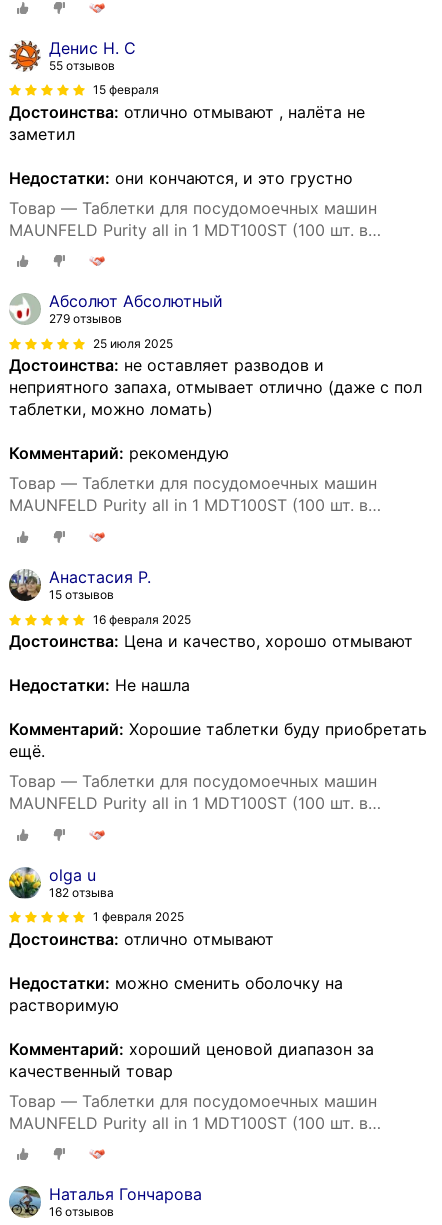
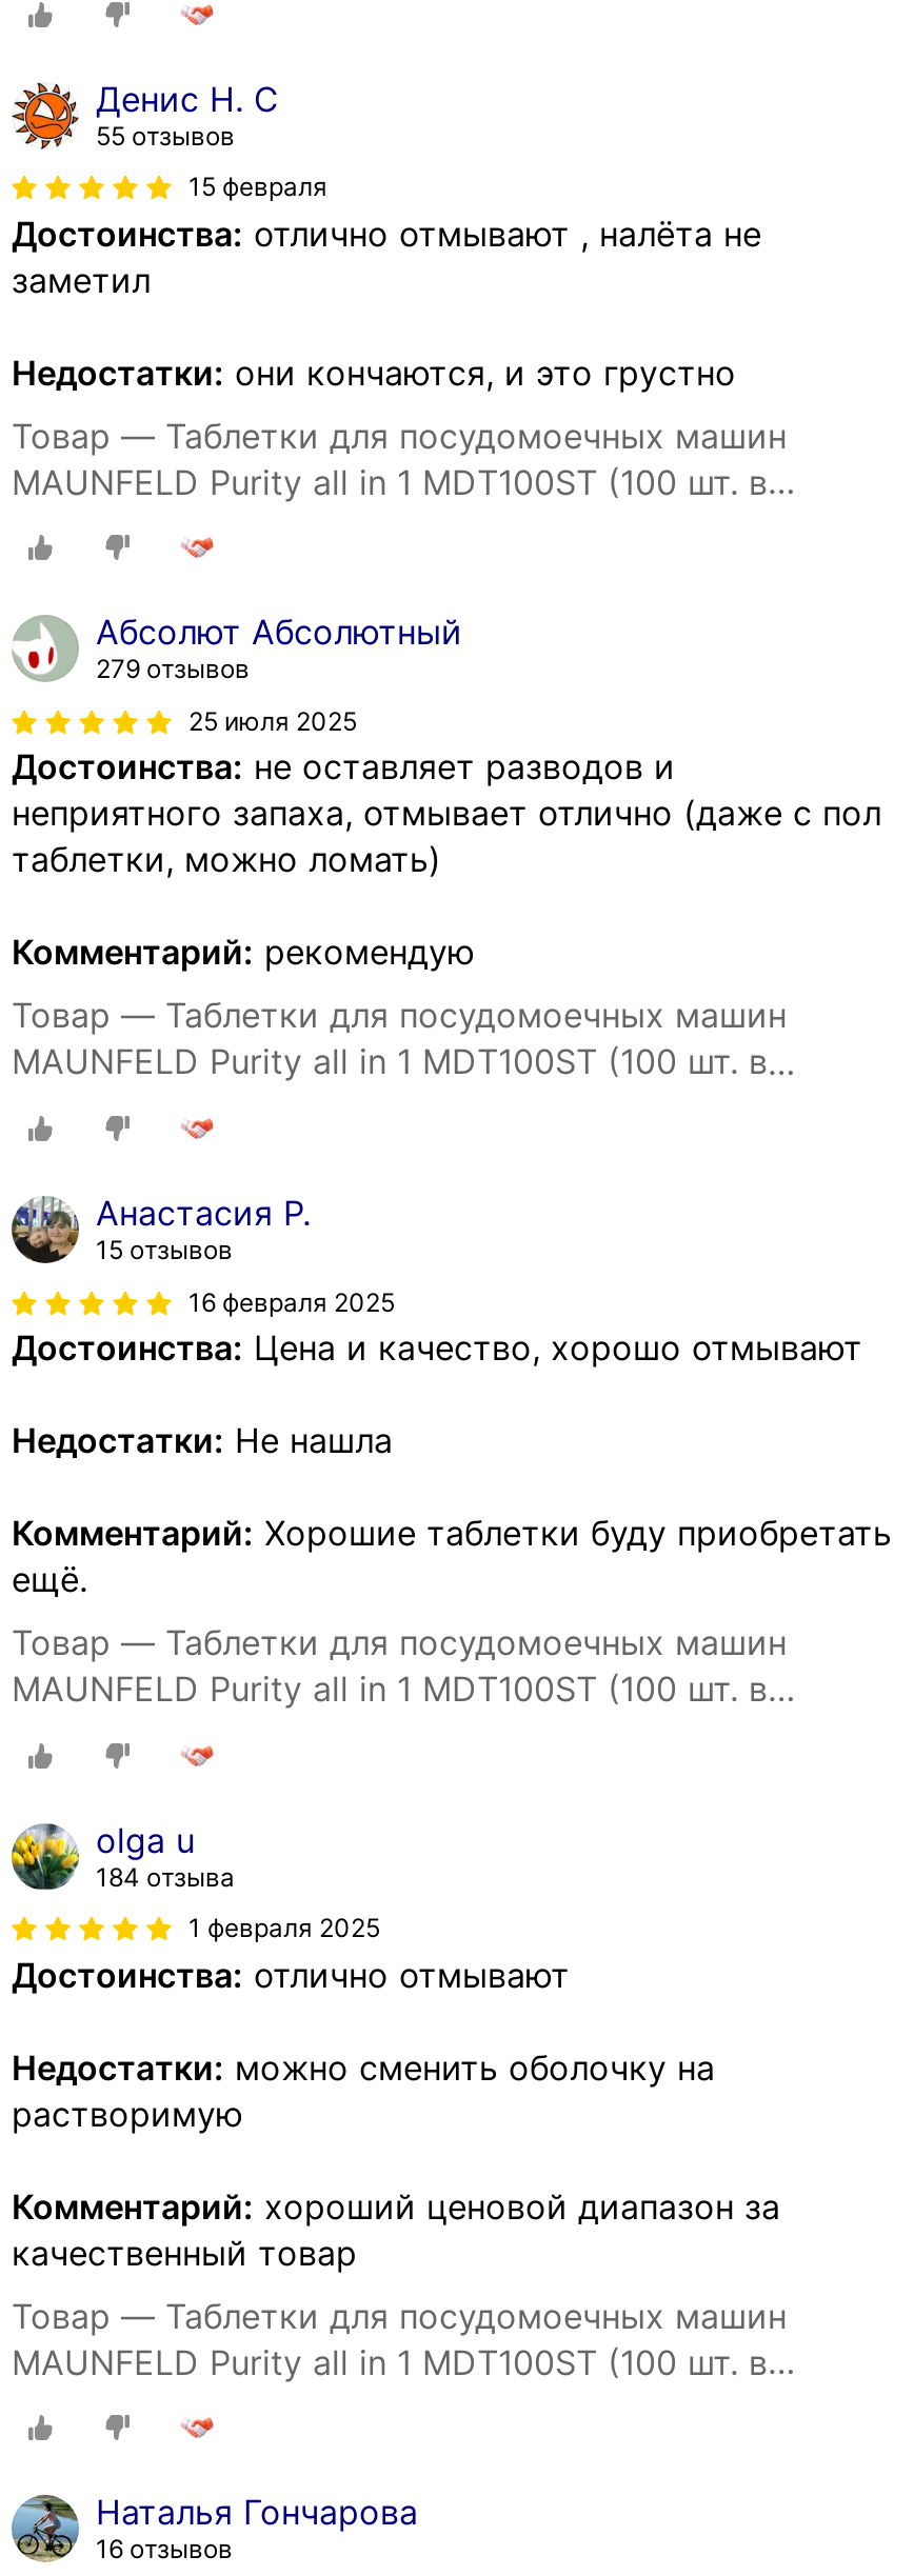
- 182 отзыва
+ 184 отзыва
